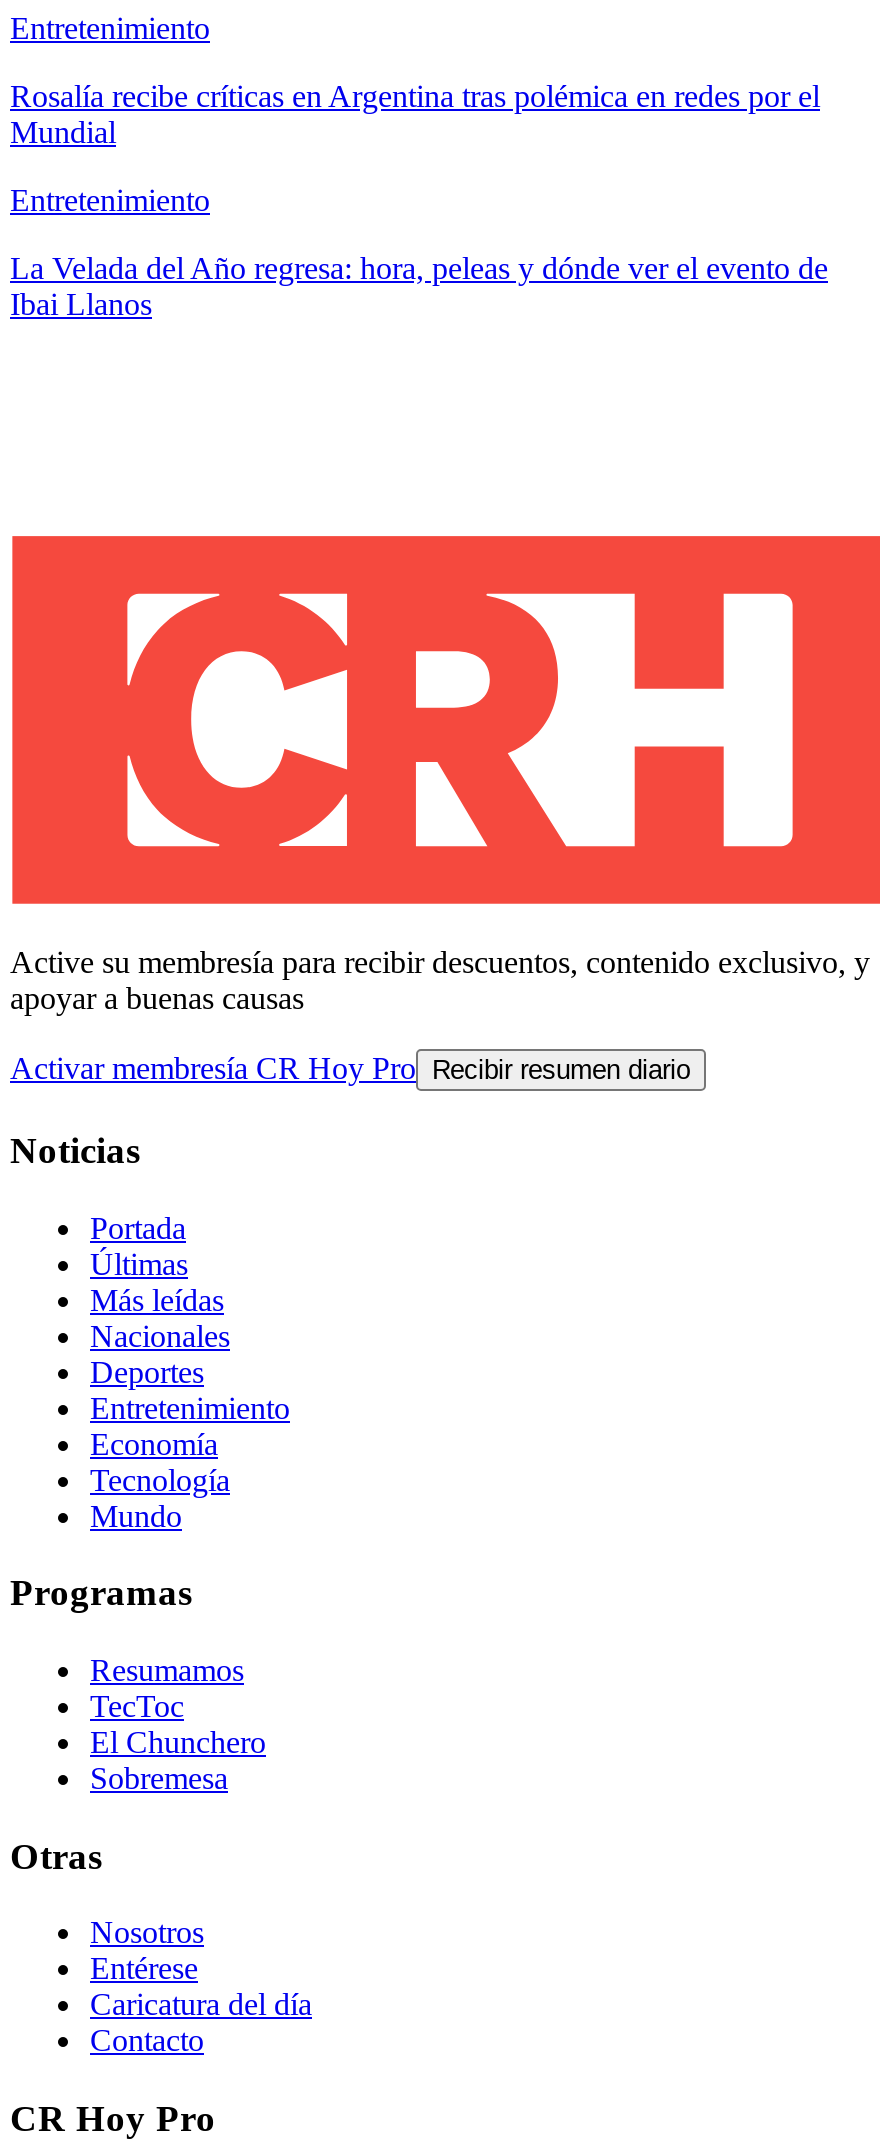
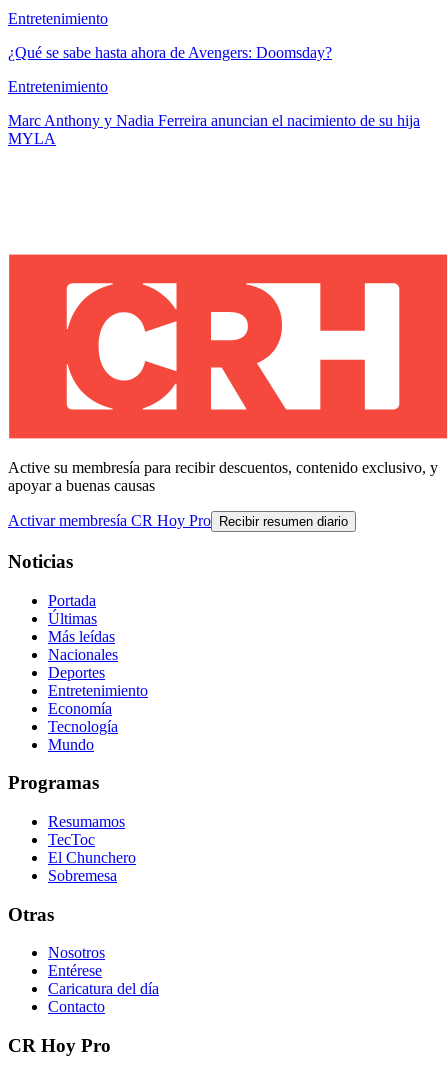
- Rosalía recibe críticas en Argentina tras polémica en redes por el
- Mundial
+ ¿Qué se sabe hasta ahora de Avengers: Doomsday?

- La Velada del Año regresa: hora, peleas y dónde ver el evento de
- Ibai Llanos
+ Marc Anthony y Nadia Ferreira anuncian el nacimiento de su hija
+ MYLA
